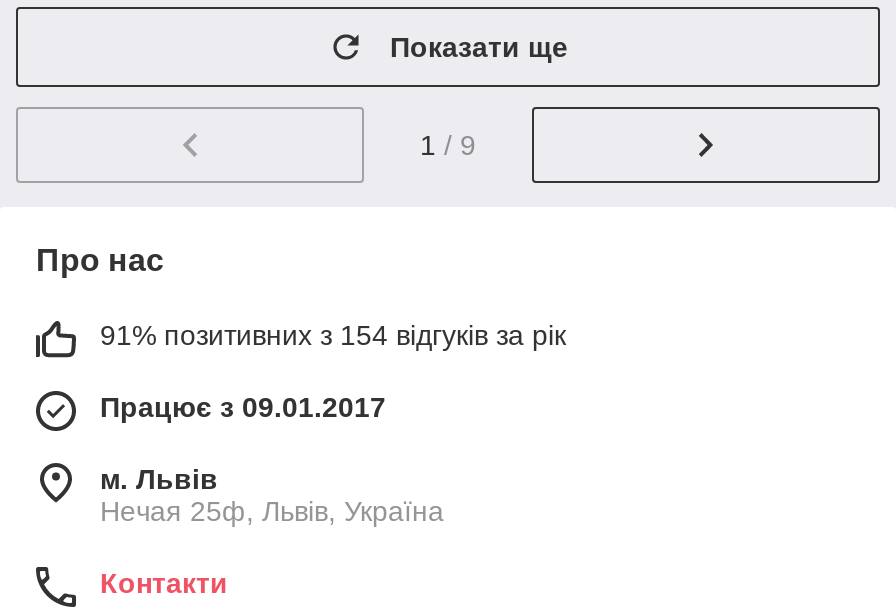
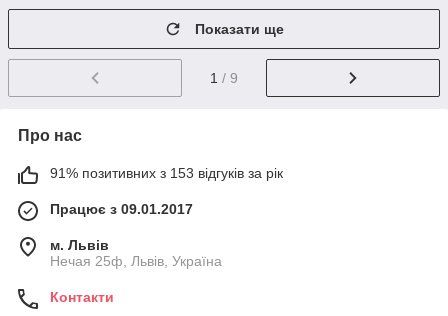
- 91% позитивних з 154 відгуків за рік
+ 91% позитивних з 153 відгуків за рік
